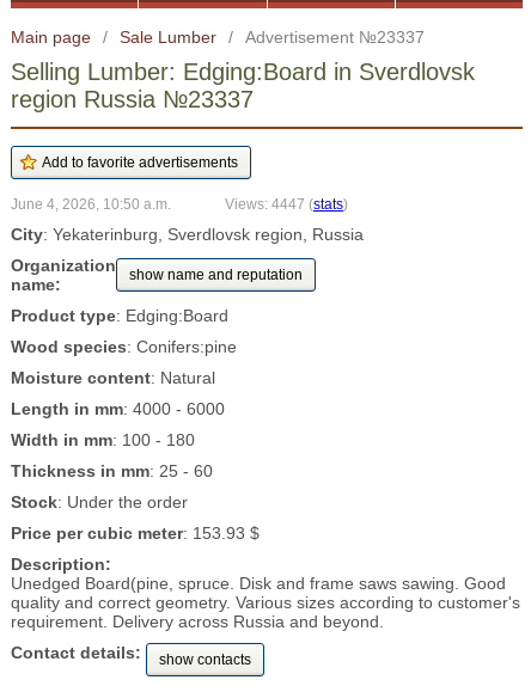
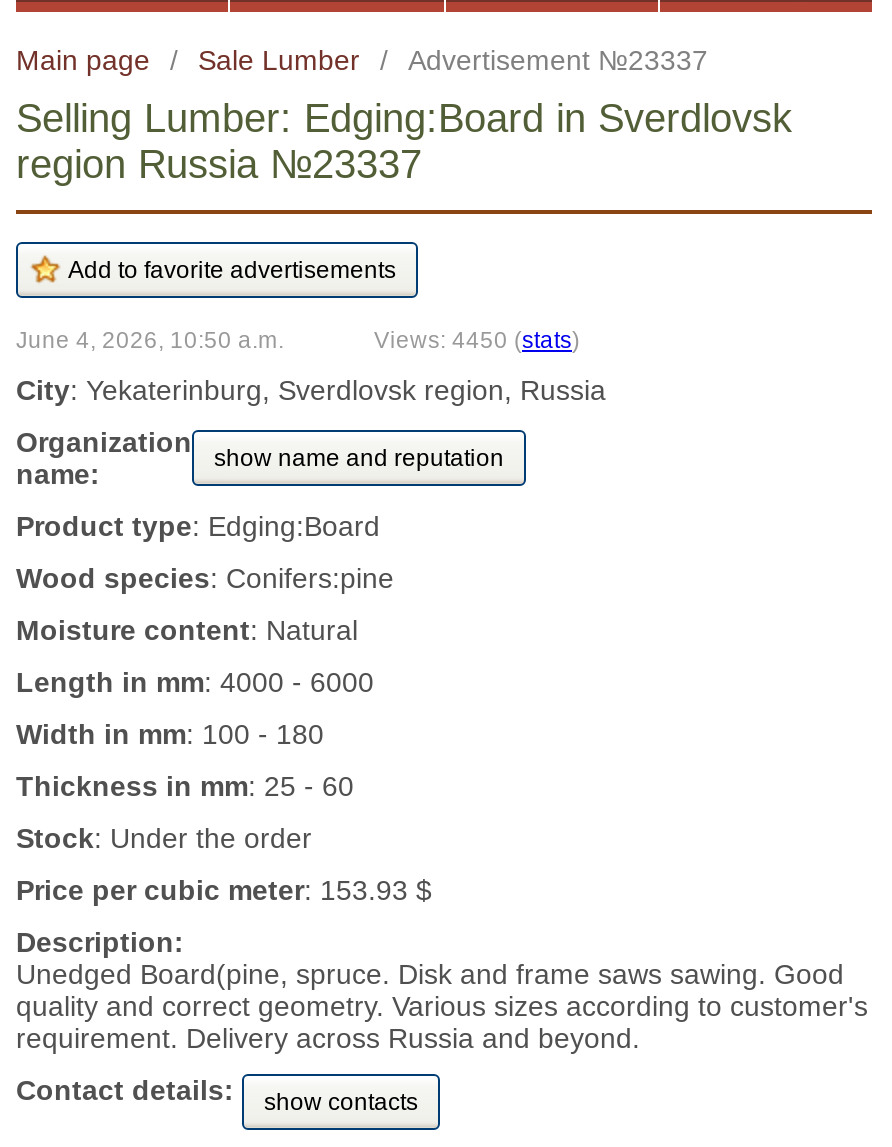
- Views: 4447 (stats)
+ Views: 4450 (stats)
